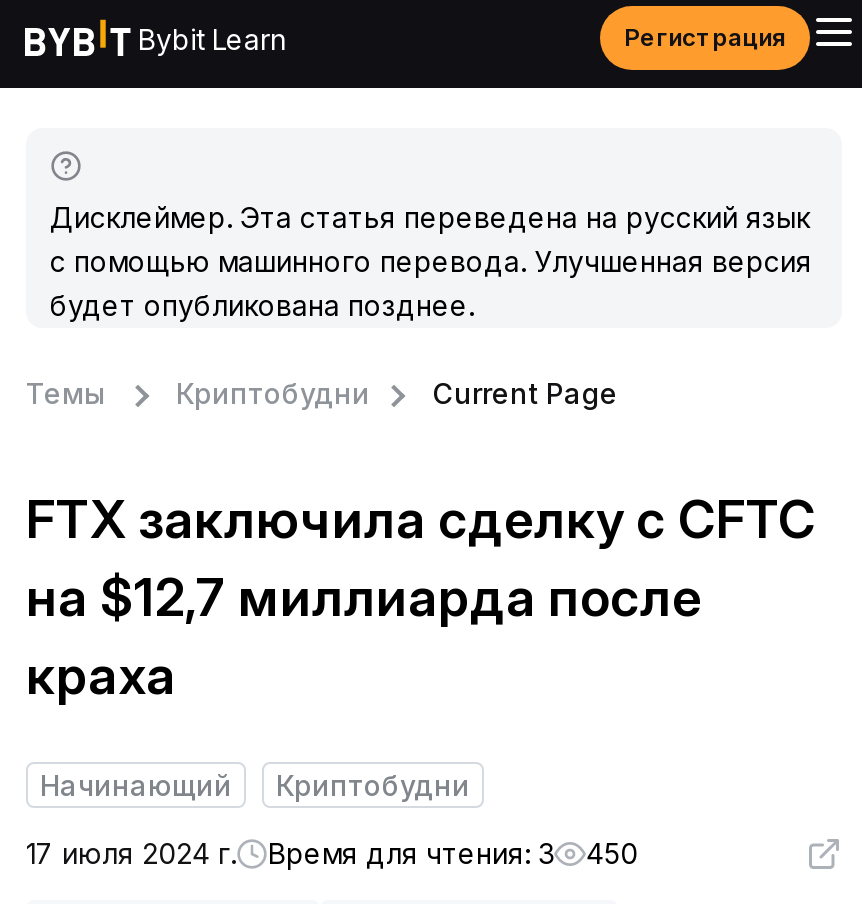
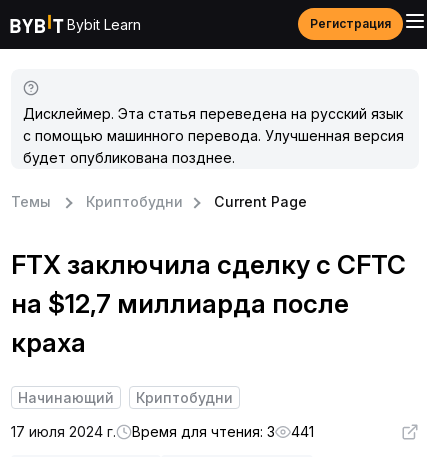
- 450
+ 441
